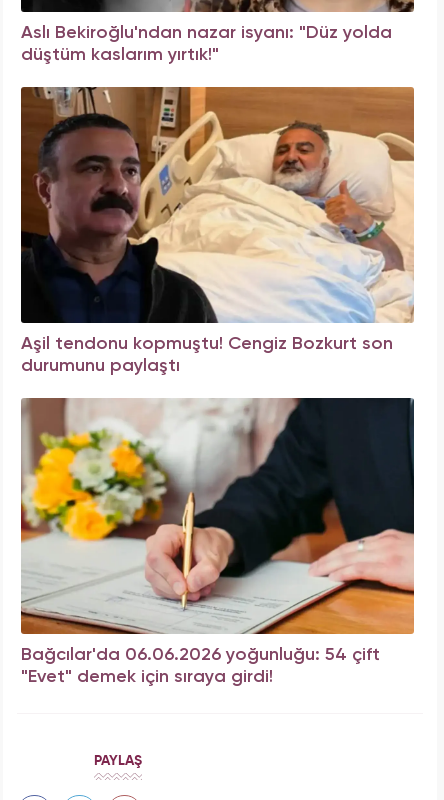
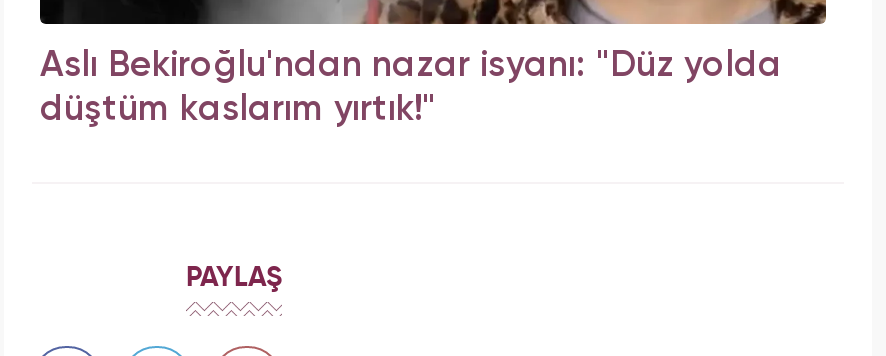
- [image]
- Aşil tendonu kopmuştu! Cengiz Bozkurt son
- durumunu paylaştı

- [image]
- Bağcılar'da 06.06.2026 yoğunluğu: 54 çift
- "Evet" demek için sıraya girdi!
